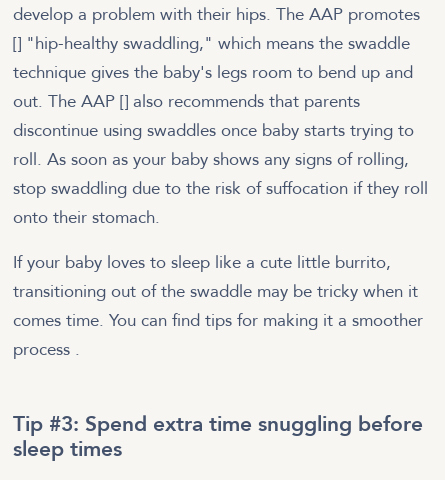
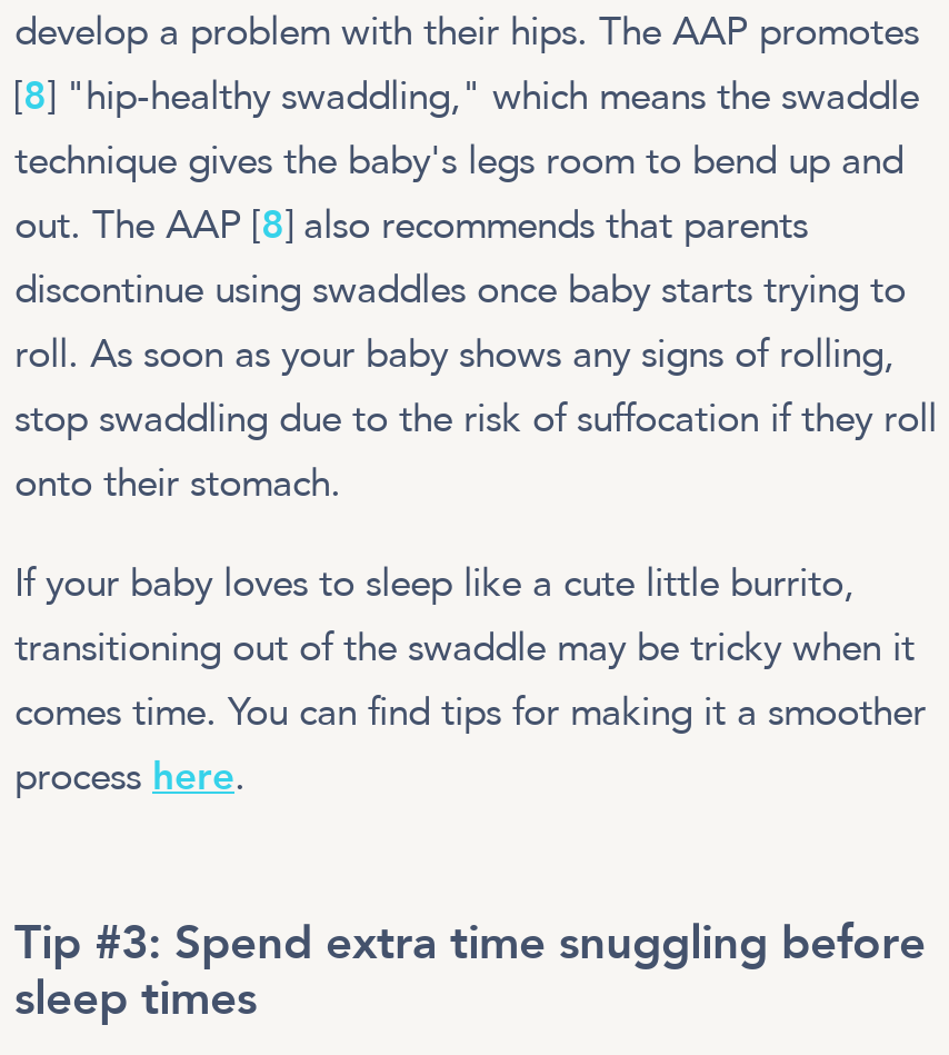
- [] "hip-healthy swaddling," which means the swaddle
+ [8] "hip-healthy swaddling," which means the swaddle

- out. The AAP [] also recommends that parents
+ out. The AAP [8] also recommends that parents

- process.
+ process here.
